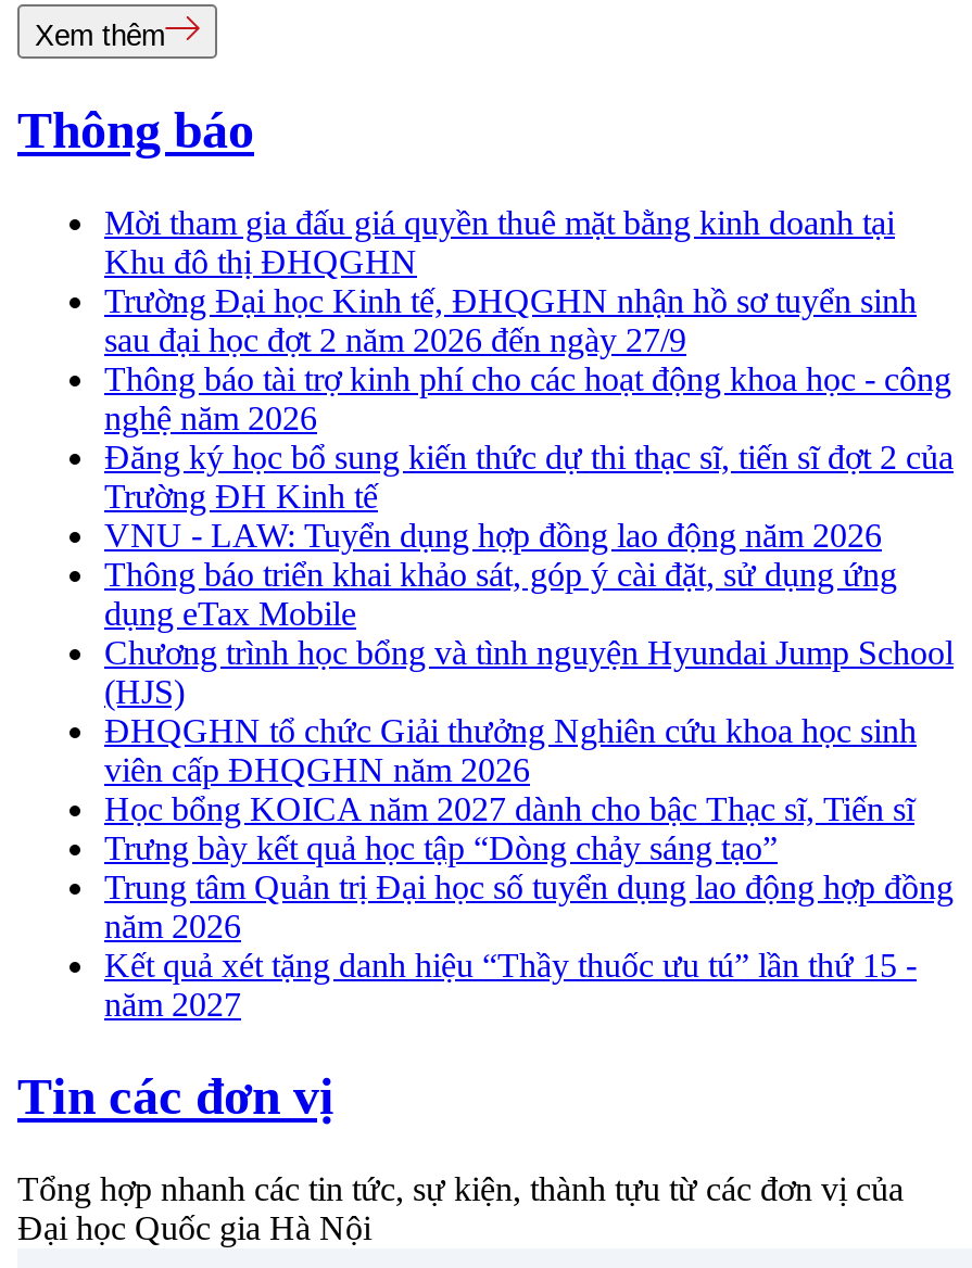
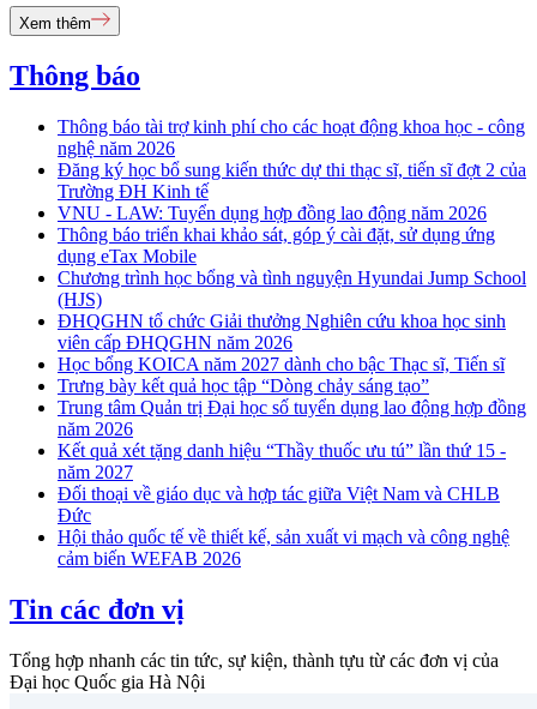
- Mời tham gia đấu giá quyền thuê mặt bằng kinh doanh tại
- Khu đô thị ĐHQGHN
- Trường Đại học Kinh tế, ĐHQGHN nhận hồ sơ tuyển sinh
- sau đại học đợt 2 năm 2026 đến ngày 27/9

moved up: Thông báo tài trợ kinh phí cho các hoạt động khoa học - công | nghệ năm 2026 | Đăng ký học bổ sung kiến thức dự thi thạc sĩ, tiến sĩ đợt 2 của | ... | Kết quả xét tặng danh hiệu “Thầy thuốc ưu tú” lần thứ 15 - | năm 2027

+ Đối thoại về giáo dục và hợp tác giữa Việt Nam và CHLB
+ Đức
+ Hội thảo quốc tế về thiết kế, sản xuất vi mạch và công nghệ
+ cảm biến WEFAB 2026
